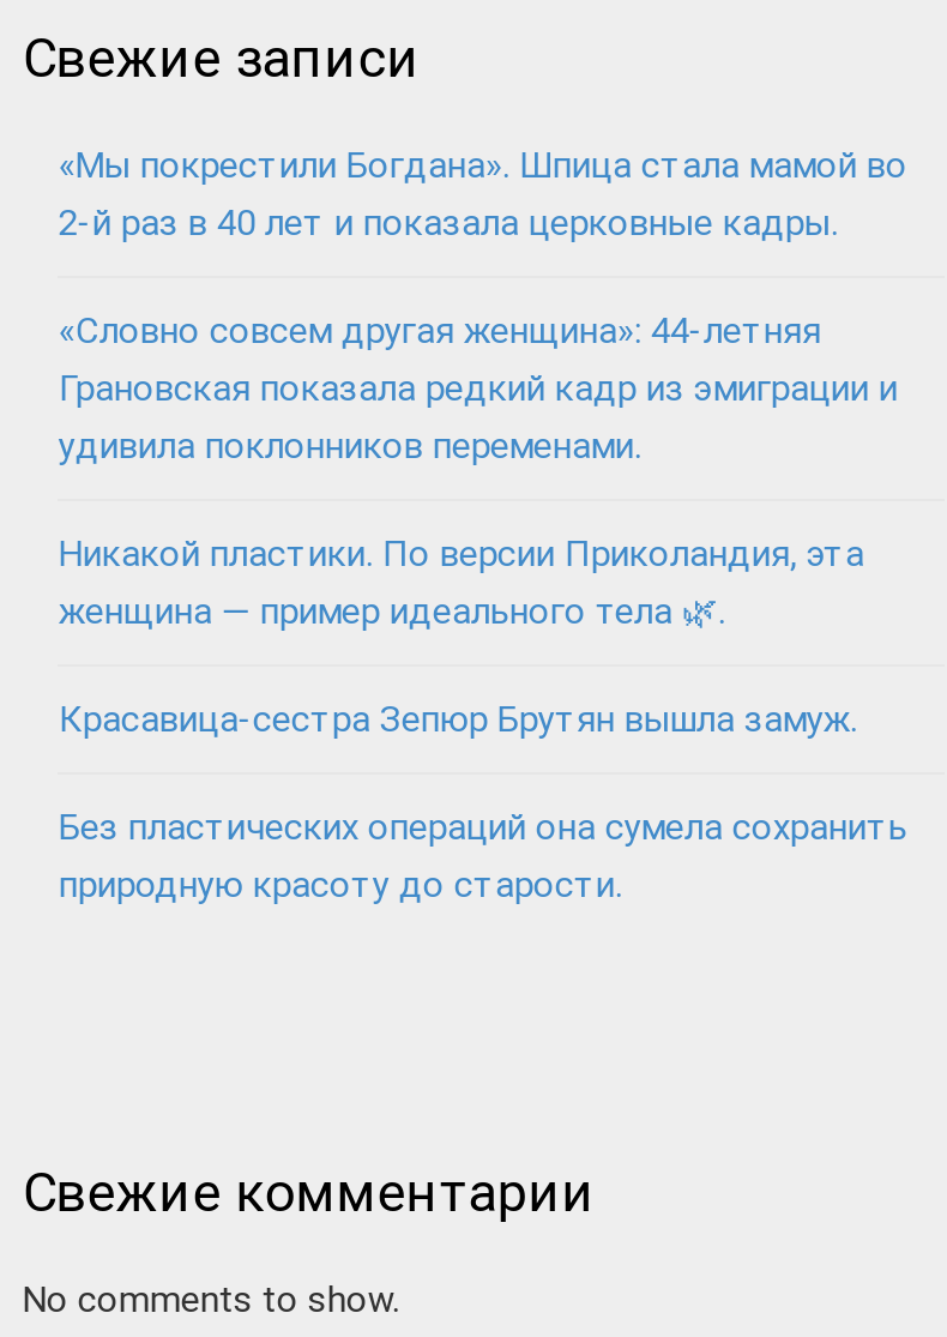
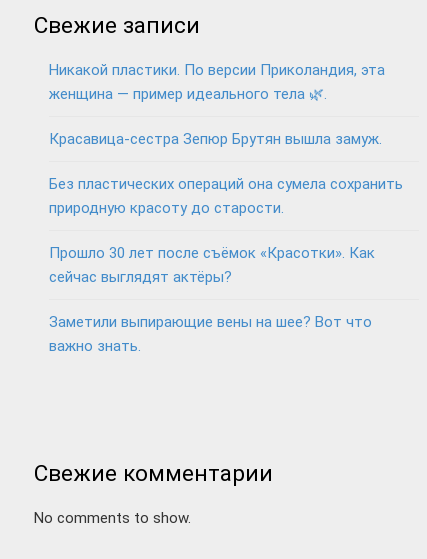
- «Мы покрестили Богдана». Шпица стала мамой во
- 2-й раз в 40 лет и показала церковные кадры.
- «Словно совсем другая женщина»: 44-летняя
- Грановская показала редкий кадр из эмиграции и
- удивила поклонников переменами.

moved up: Никакой пластики. По версии Приколандия, эта | Красавица-сестра Зепюр Брутян вышла замуж. | Без пластических операций она сумела сохранить | природную красоту до старости.

+ Прошло 30 лет после съёмок «Красотки». Как
+ сейчас выглядят актёры?
+ Заметили выпирающие вены на шее? Вот что
+ важно знать.
